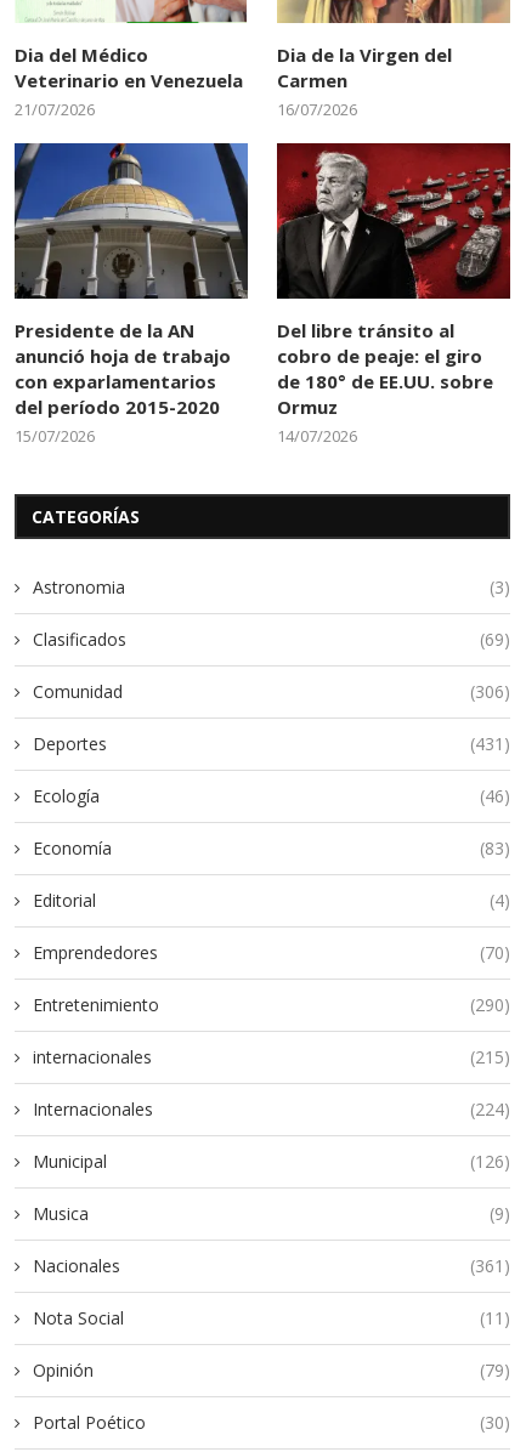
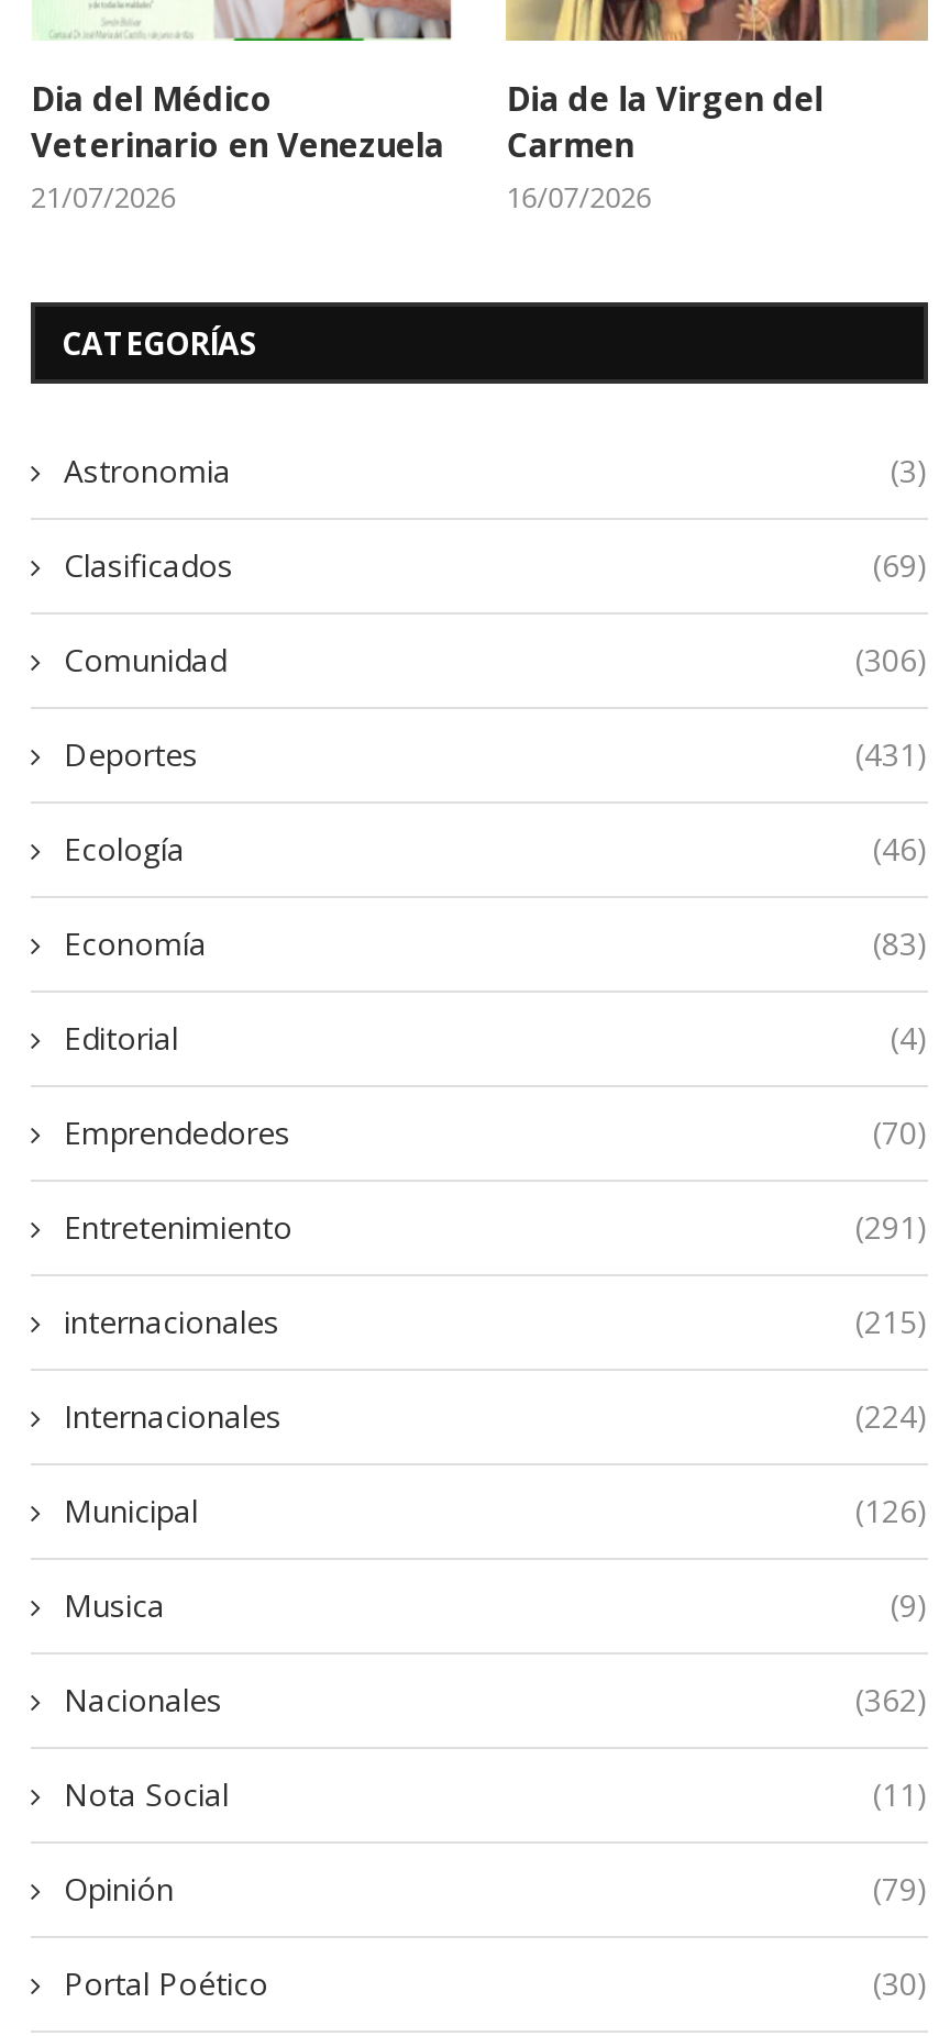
- [image]
- Presidente de la AN
- anunció hoja de trabajo
- con exparlamentarios
- del período 2015-2020
- 15/07/2026

- [image]
- Del libre tránsito al
- cobro de peaje: el giro
- de 180° de EE.UU. sobre
- Ormuz
- 14/07/2026

- (290)
+ (291)

- (361)
+ (362)
